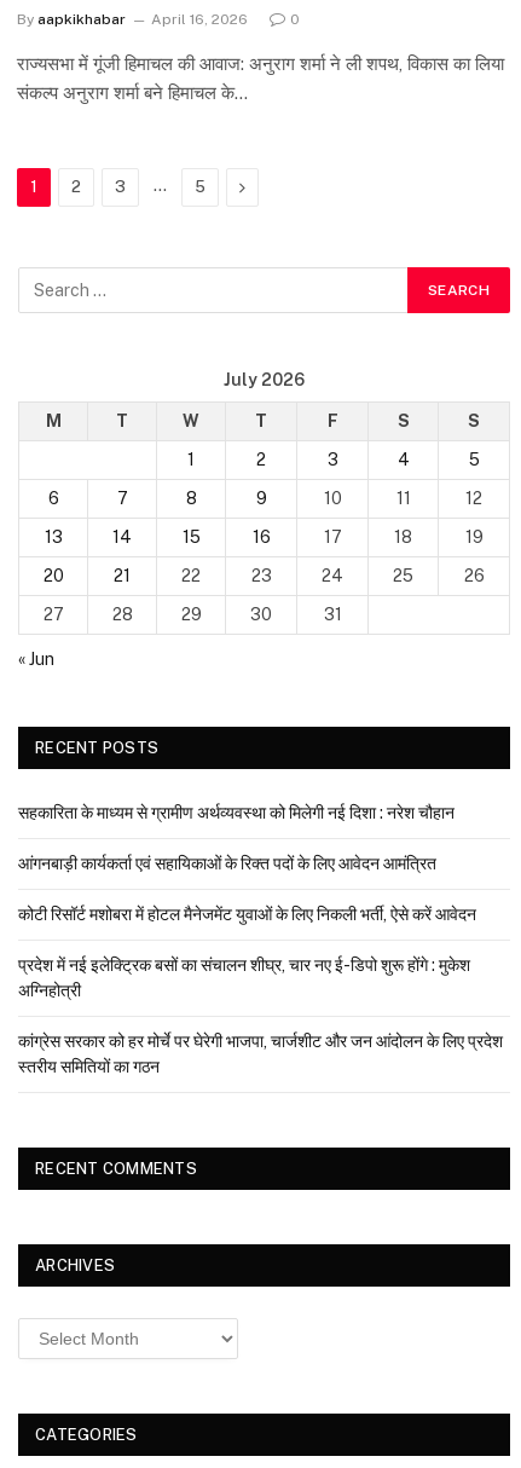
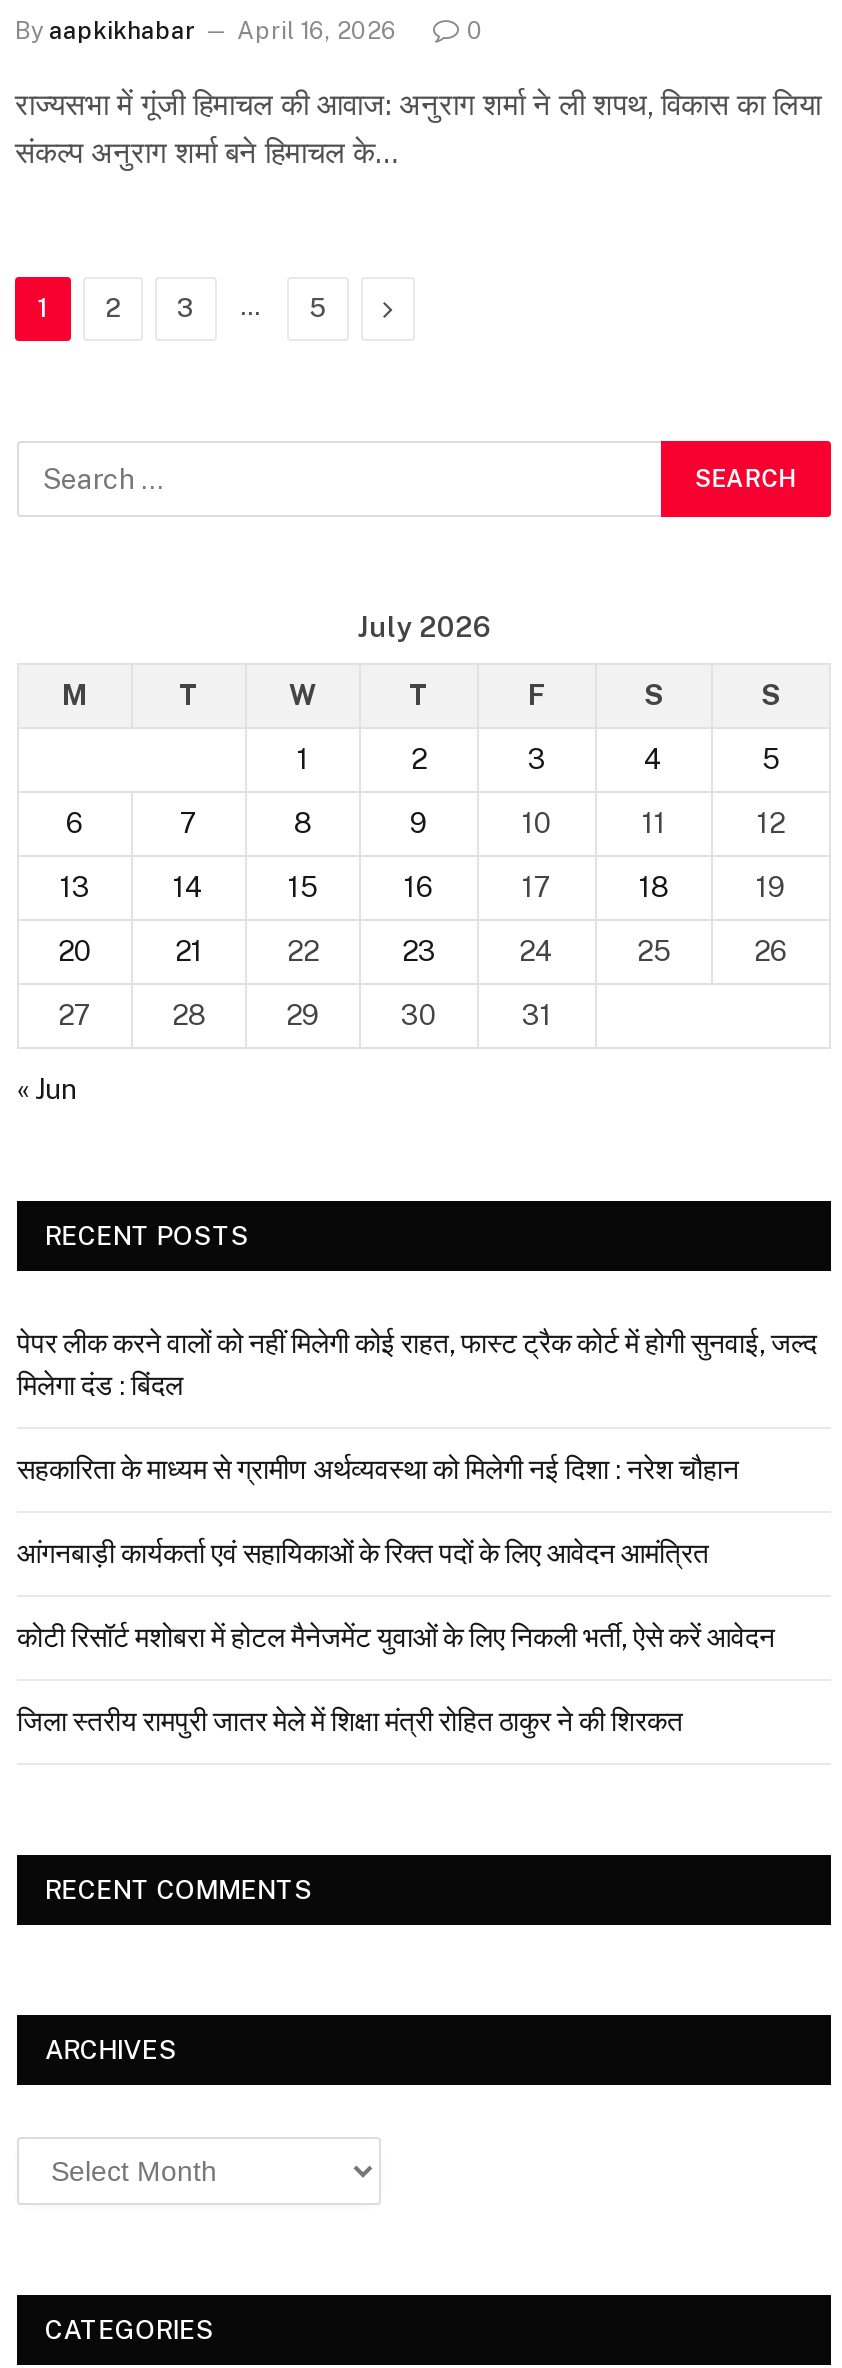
+ पेपर लीक करने वालों को नहीं मिलेगी कोई राहत, फास्ट ट्रैक कोर्ट में होगी सुनवाई, जल्द
+ मिलेगा दंड : बिंदल

moved down: सहकारिता के माध्यम से ग्रामीण अर्थव्यवस्था को मिलेगी नई दिशा : नरेश चौहान | आंगनबाड़ी कार्यकर्ता एवं सहायिकाओं के रिक्त पदों के लिए आवेदन आमंत्रित | कोटी रिसॉर्ट मशोबरा में होटल मैनेजमेंट युवाओं के लिए निकली भर्ती, ऐसे करें आवेदन

- प्रदेश में नई इलेक्ट्रिक बसों का संचालन शीघ्र, चार नए ई-डिपो शुरू होंगे : मुकेश
- अग्निहोत्री
- कांग्रेस सरकार को हर मोर्चे पर घेरेगी भाजपा, चार्जशीट और जन आंदोलन के लिए प्रदेश
- स्तरीय समितियों का गठन
+ जिला स्तरीय रामपुरी जातर मेले में शिक्षा मंत्री रोहित ठाकुर ने की शिरकत
